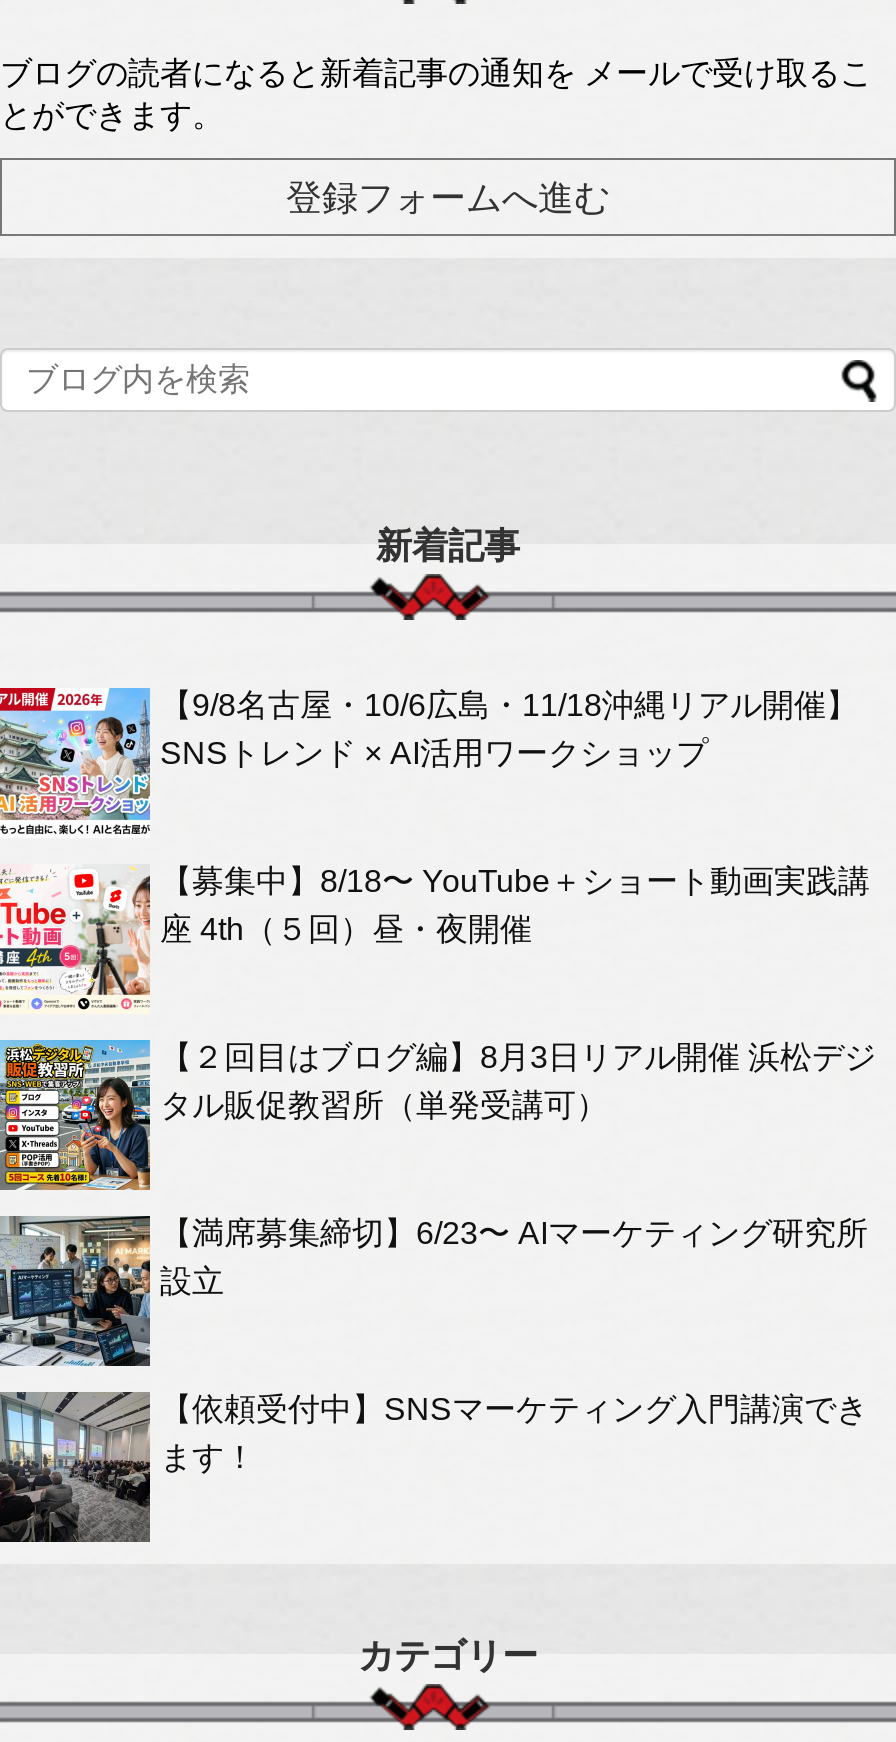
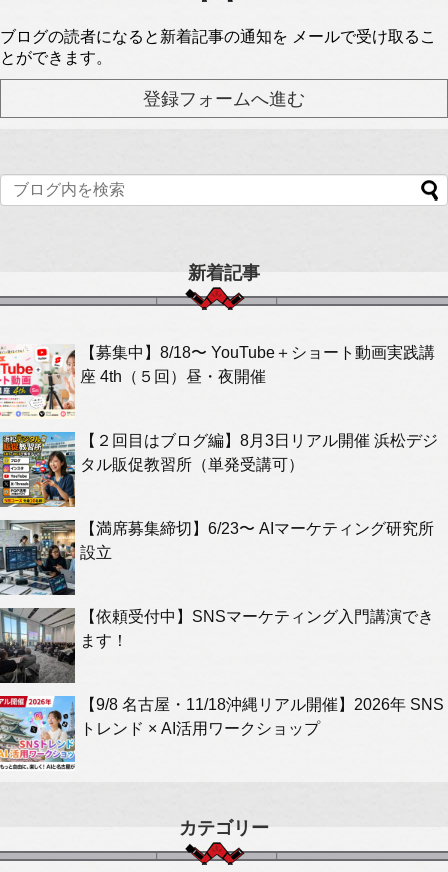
moved down: [image]

- 【9/8名古屋・10/6広島・11/18沖縄リアル開催】
- SNSトレンド × AI活用ワークショップ

moved up: [image] | 【募集中】8/18〜 YouTube＋ショート動画実践講 | 座 4th（５回）昼・夜開催 | ... | 【依頼受付中】SNSマーケティング入門講演でき | ます！

+ 【9/8 名古屋・11/18沖縄リアル開催】2026年 SNS
+ トレンド × AI活用ワークショップ
